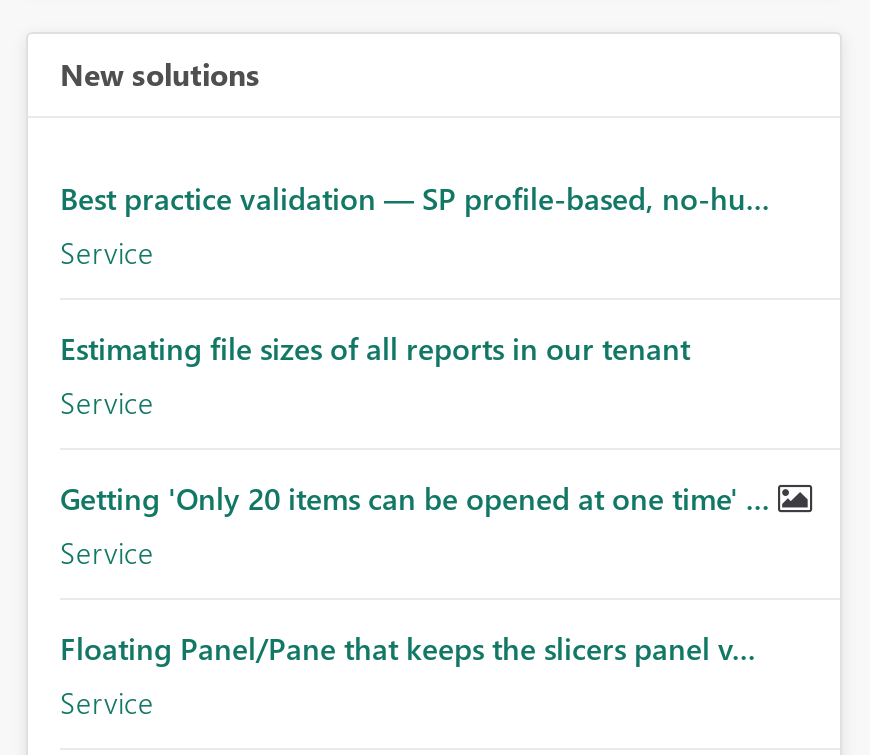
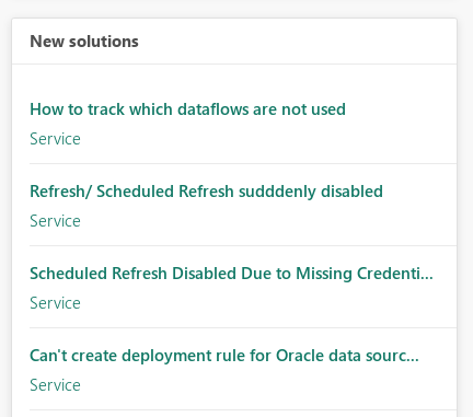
- Best practice validation — SP profile-based, no-hu...
+ How to track which dataflows are not used

- Estimating file sizes of all reports in our tenant
+ Refresh/ Scheduled Refresh sudddenly disabled

- Getting 'Only 20 items can be opened at one time' ...
+ Scheduled Refresh Disabled Due to Missing Credenti...

- Floating Panel/Pane that keeps the slicers panel v...
+ Can't create deployment rule for Oracle data sourc...
